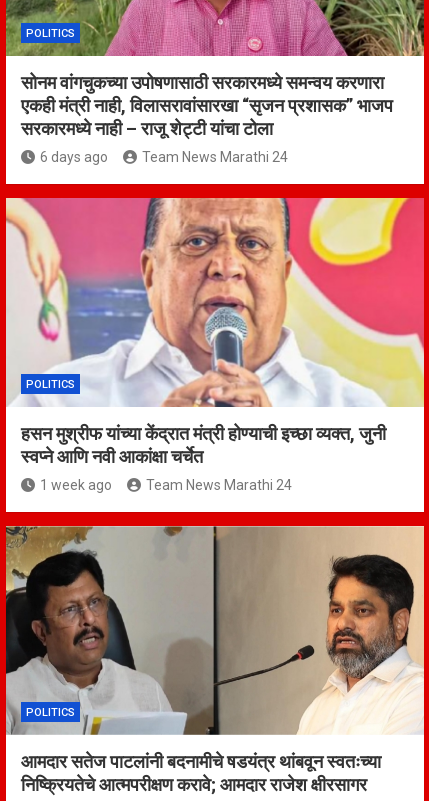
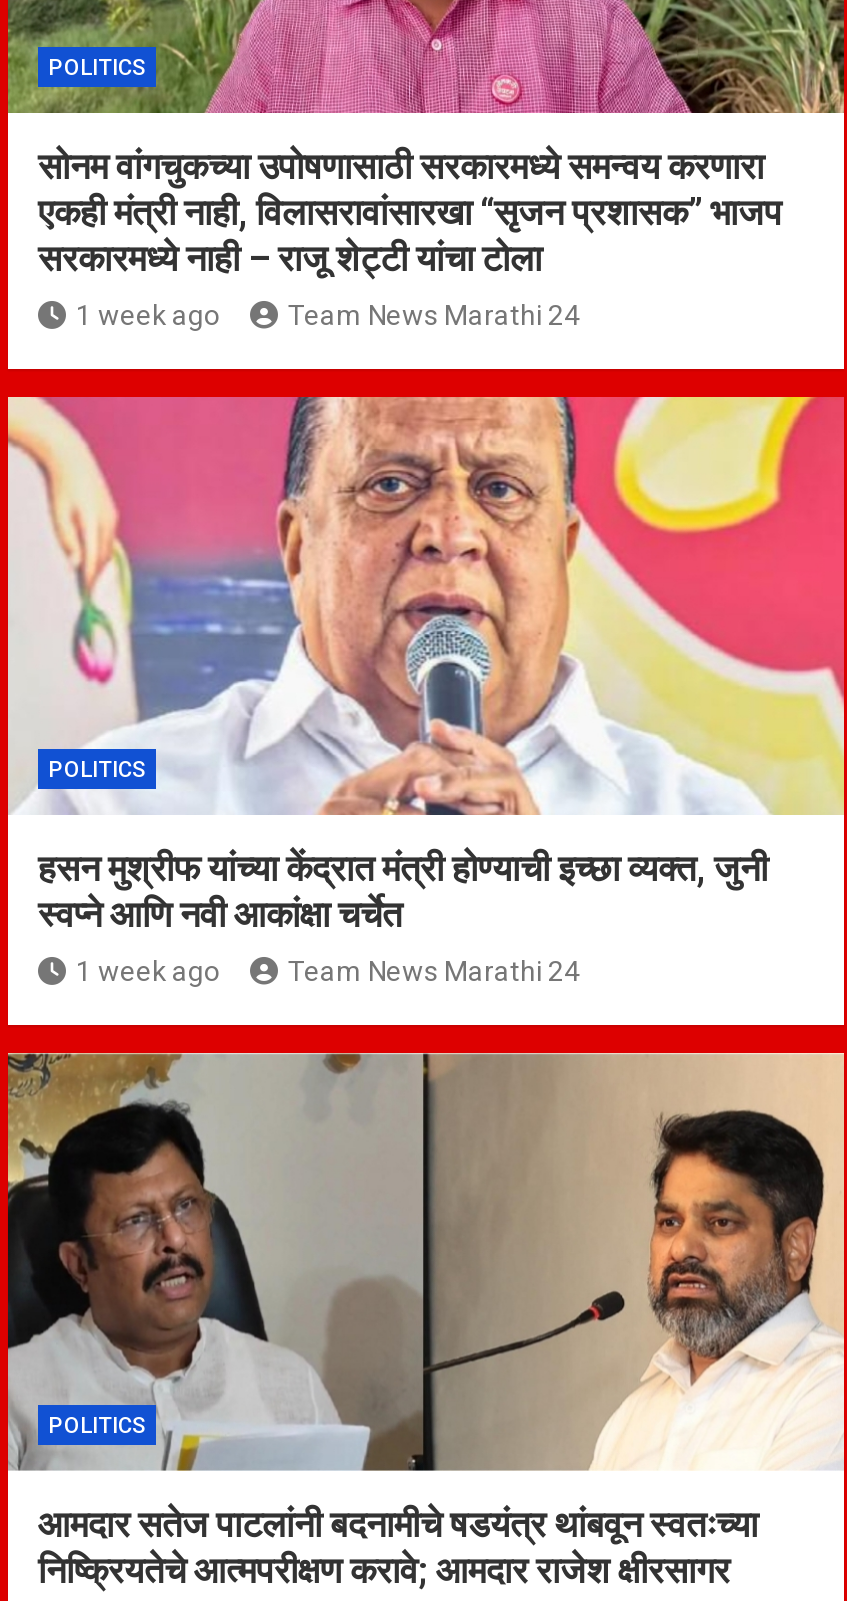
- 6 days ago
+ 1 week ago
